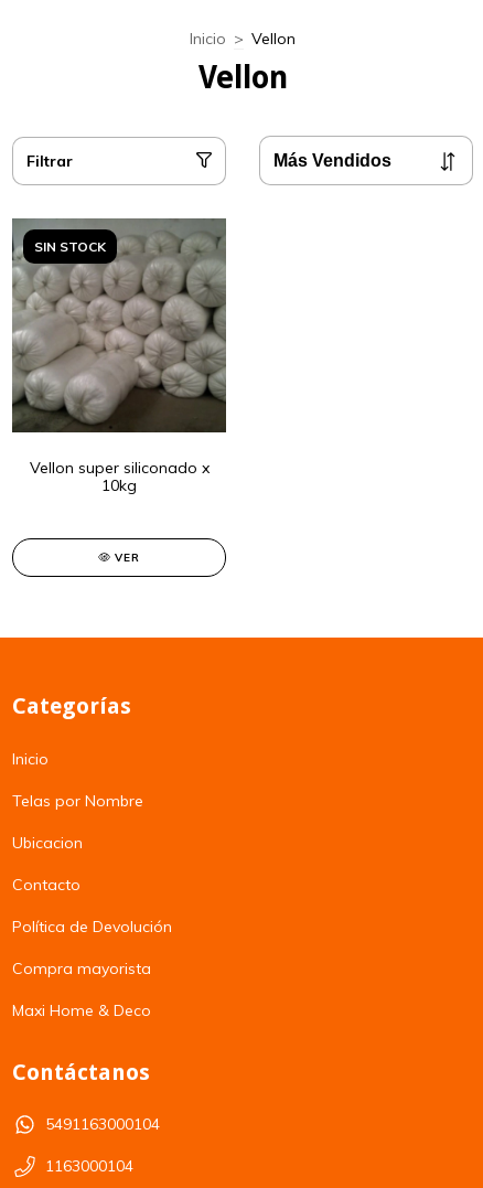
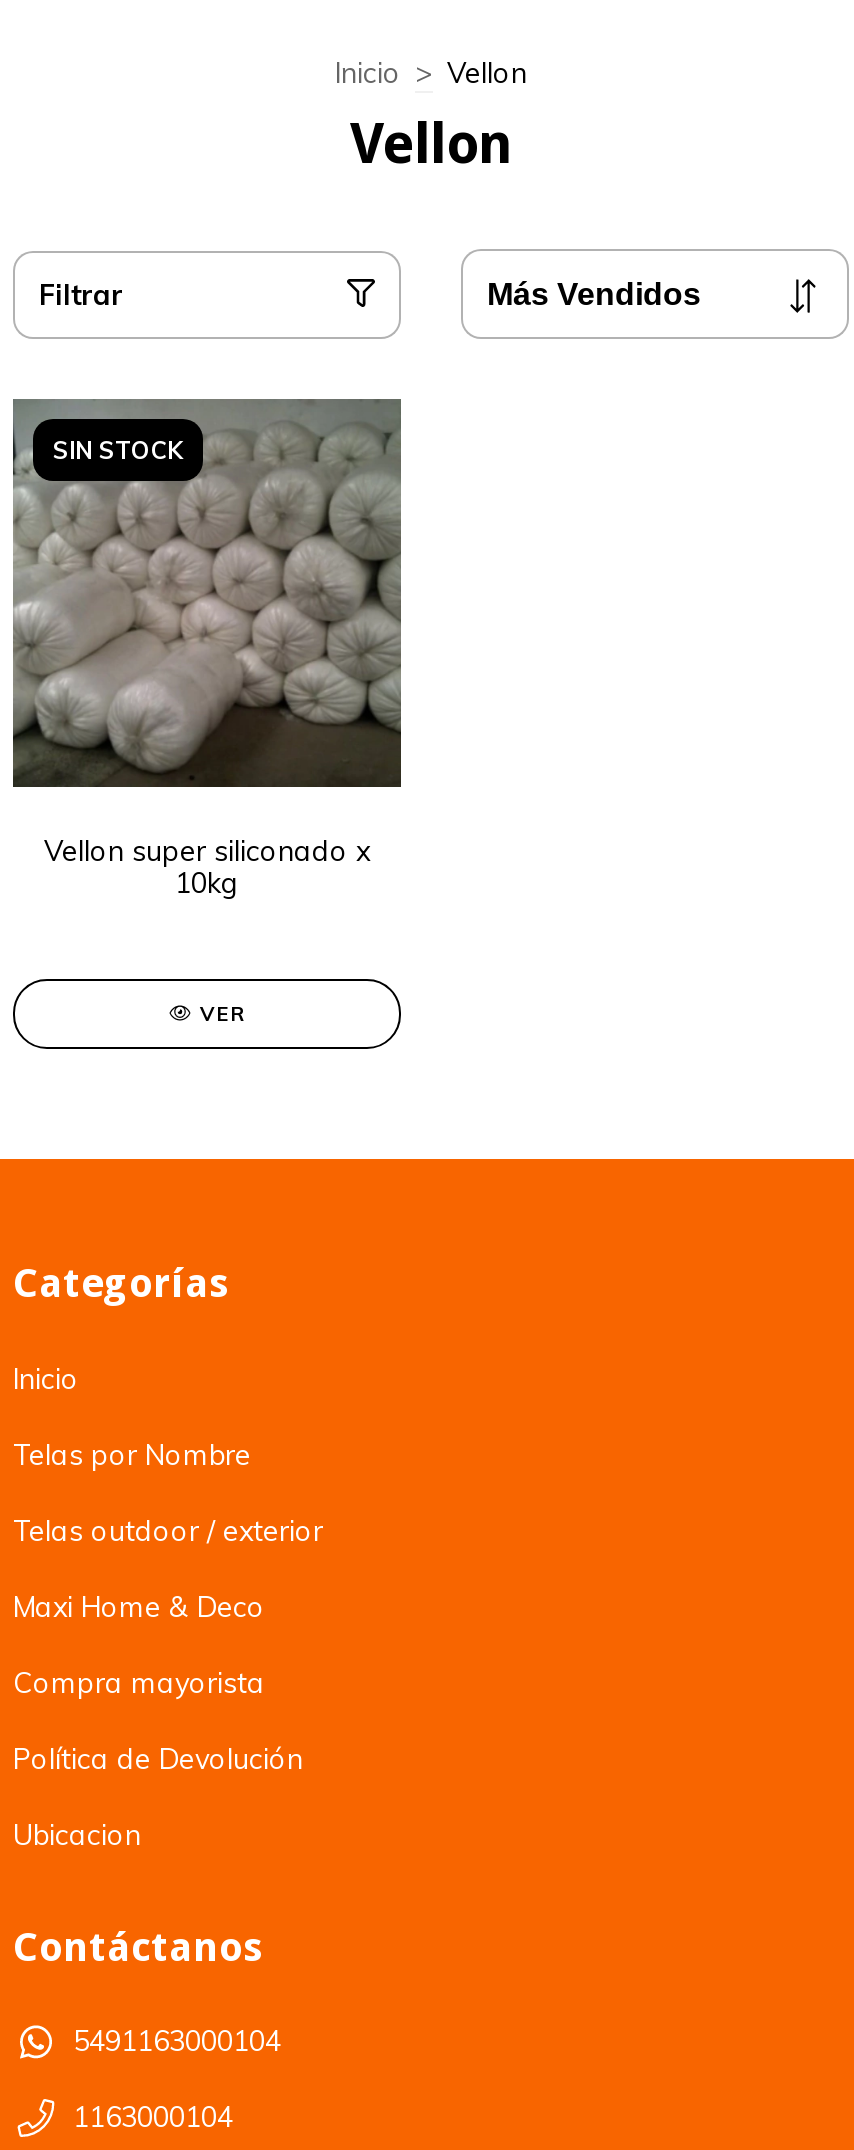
+ Telas outdoor / exterior

moved down: Ubicacion

- Contacto

moved up: Política de Devolución | Compra mayorista | Maxi Home & Deco
